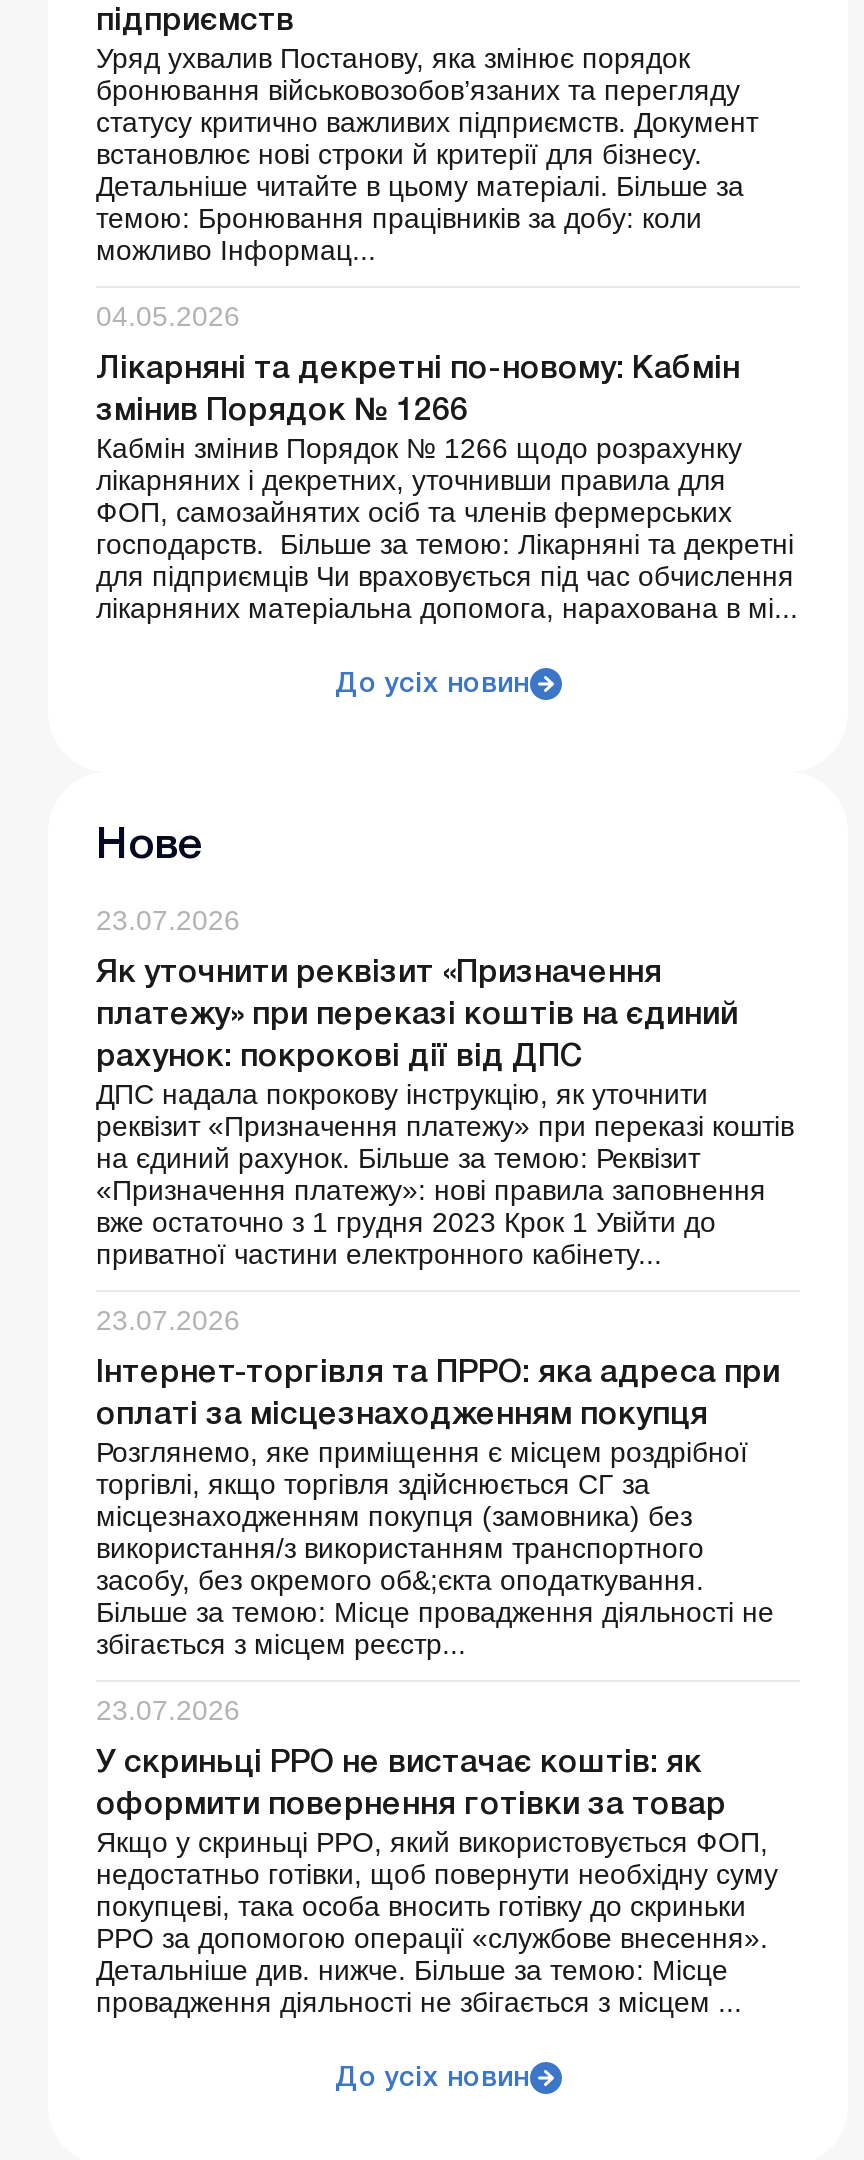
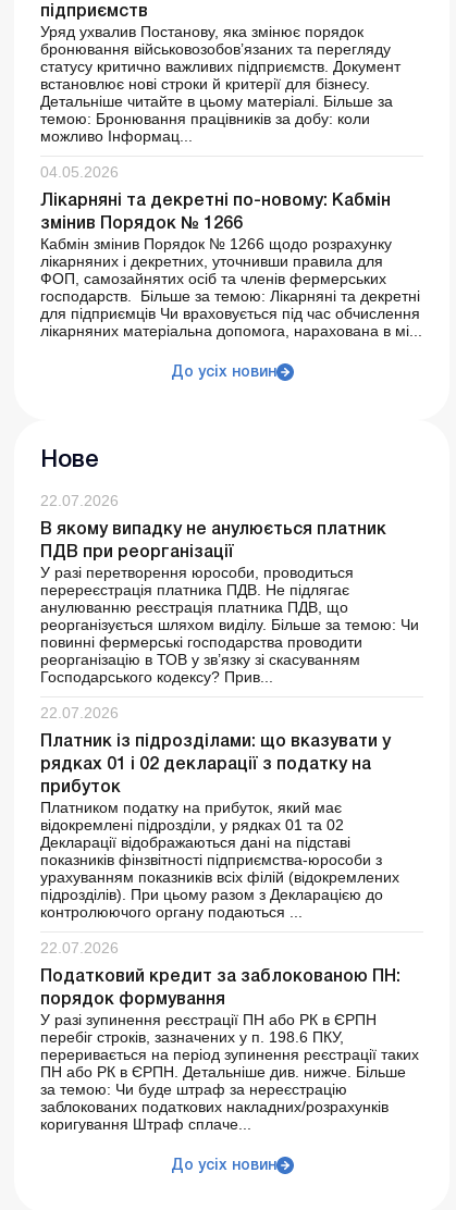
- 23.07.2026
+ 22.07.2026

- Як уточнити реквізит «Призначення
+ В якому випадку не анулюється платник

- платежу» при переказі коштів на єдиний
+ ПДВ при реорганізації
+ У разі перетворення юрособи, проводиться
+ перереєстрація платника ПДВ. Не підлягає
+ анулюванню реєстрація платника ПДВ, що
+ реорганізується шляхом виділу. Більше за темою: Чи
+ повинні фермерські господарства проводити
+ реорганізацію в ТОВ у зв’язку зі скасуванням
+ Господарського кодексу? Прив...

- рахунок: покрокові дії від ДПС
- ДПС надала покрокову інструкцію, як уточнити
- реквізит «Призначення платежу» при переказі коштів
- на єдиний рахунок. Більше за темою: Реквізит
- «Призначення платежу»: нові правила заповнення
- вже остаточно з 1 грудня 2023 Крок 1 Увійти до
- приватної частини електронного кабінету...
+ 22.07.2026

- 23.07.2026
+ Платник із підрозділами: що вказувати у

- Інтернет-торгівля та ПРРО: яка адреса при
+ рядках 01 і 02 декларації з податку на

- оплаті за місцезнаходженням покупця
- Розглянемо, яке приміщення є місцем роздрібної
- торгівлі, якщо торгівля здійснюється СГ за
- місцезнаходженням покупця (замовника) без
- використання/з використанням транспортного
- засобу, без окремого об&;єкта оподаткування.
- Більше за темою: Місце провадження діяльності не
- збігається з місцем реєстр...
+ прибуток
+ Платником податку на прибуток, який має
+ відокремлені підрозділи, у рядках 01 та 02
+ Декларації відображаються дані на підставі
+ показників фінзвітності підприємства-юрособи з
+ урахуванням показників всіх філій (відокремлених
+ підрозділів). При цьому разом з Декларацією до
+ контролюючого органу подаються ...

- 23.07.2026
+ 22.07.2026

- У скриньці РРО не вистачає коштів: як
+ Податковий кредит за заблокованою ПН:

- оформити повернення готівки за товар
- Якщо у скриньці РРО, який використовується ФОП,
- недостатньо готівки, щоб повернути необхідну суму
- покупцеві, така особа вносить готівку до скриньки
- РРО за допомогою операції «службове внесення».
- Детальніше див. нижче. Більше за темою: Місце
- провадження діяльності не збігається з місцем ...
+ порядок формування
+ У разі зупинення реєстрації ПН або РК в ЄРПН
+ перебіг строків, зазначених у п. 198.6 ПКУ,
+ переривається на період зупинення реєстрації таких
+ ПН або РК в ЄРПН. Детальніше див. нижче. Більше
+ за темою: Чи буде штраф за нереєстрацію
+ заблокованих податкових накладних/розрахунків
+ коригування Штраф сплаче...
